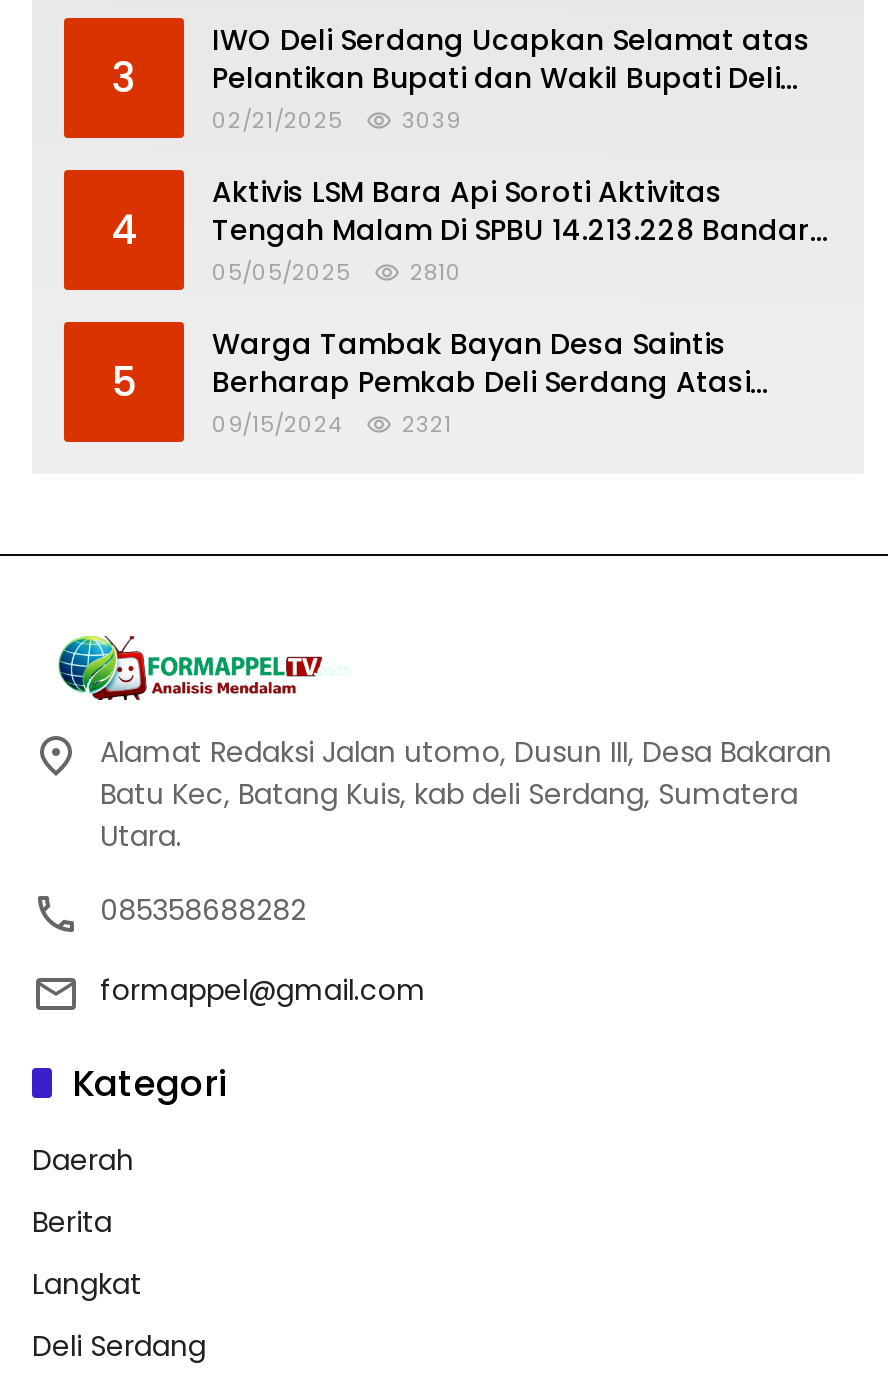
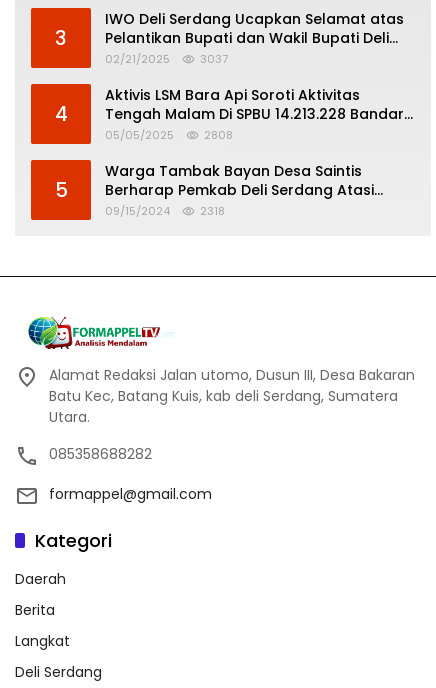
- 3039
+ 3037

- 2810
+ 2808

- 2321
+ 2318
